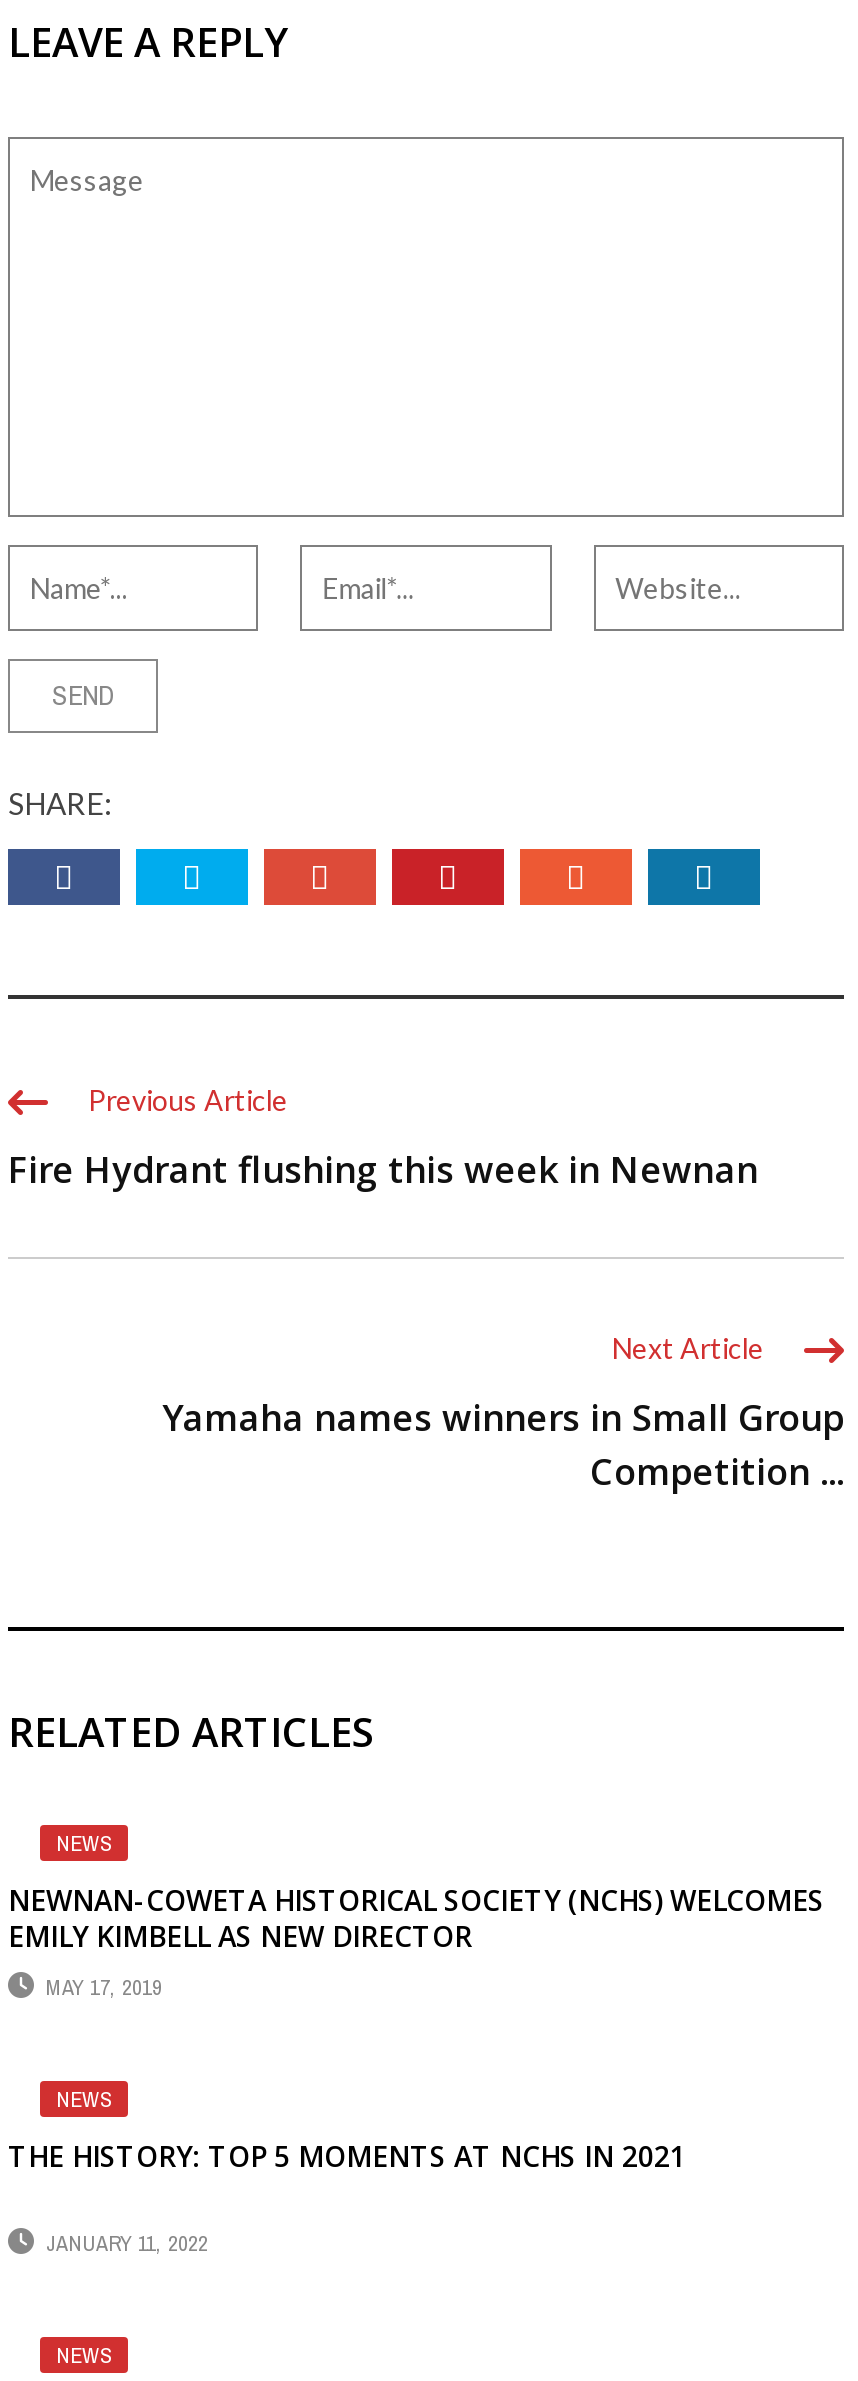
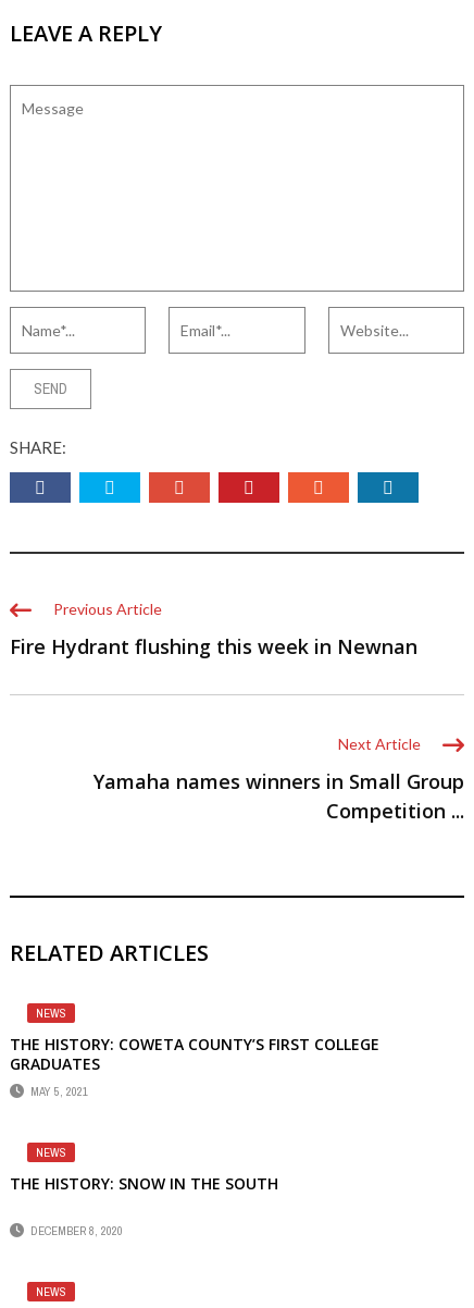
- NEWNAN-COWETA HISTORICAL SOCIETY (NCHS) WELCOMES
- EMILY KIMBELL AS NEW DIRECTOR
+ THE HISTORY: COWETA COUNTY’S FIRST COLLEGE
+ GRADUATES

- MAY 17, 2019
+ MAY 5, 2021

- THE HISTORY: TOP 5 MOMENTS AT NCHS IN 2021
+ THE HISTORY: SNOW IN THE SOUTH

- JANUARY 11, 2022
+ DECEMBER 8, 2020
